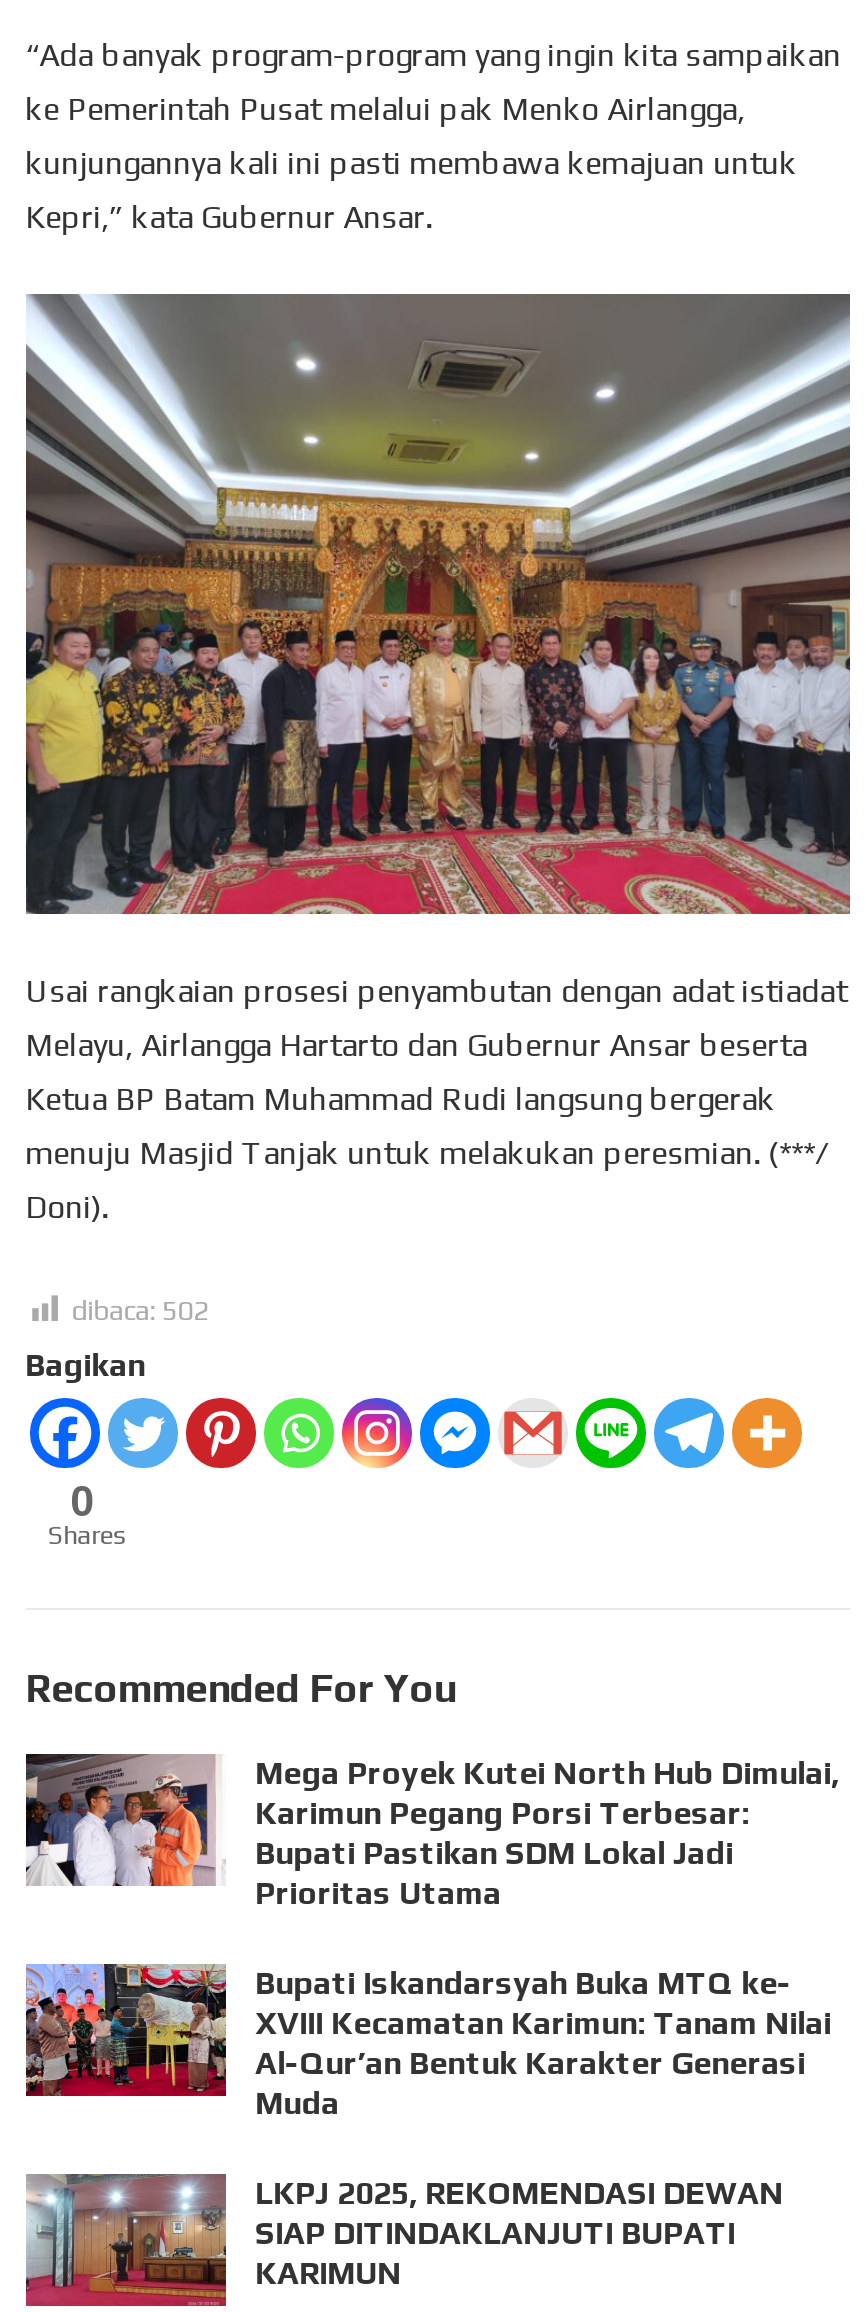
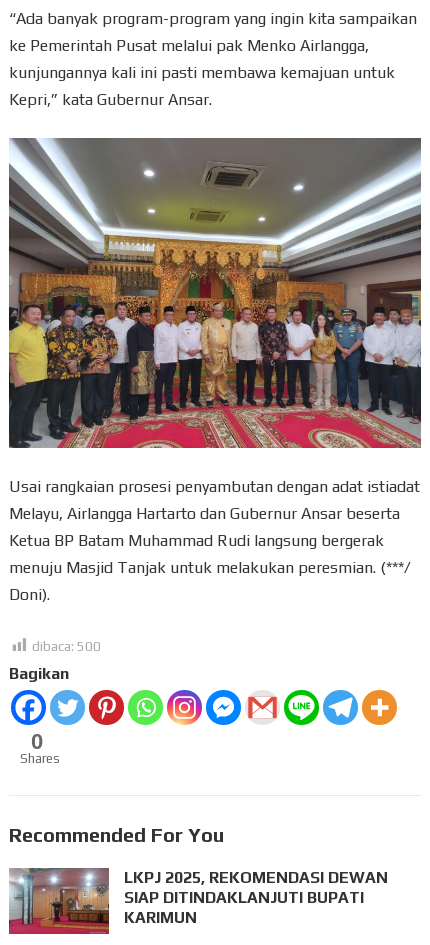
- dibaca: 502
+ dibaca: 500

- [image]
- Mega Proyek Kutei North Hub Dimulai,
- Karimun Pegang Porsi Terbesar:
- Bupati Pastikan SDM Lokal Jadi
- Prioritas Utama
- Bupati Iskandarsyah Buka MTQ ke-
- XVIII Kecamatan Karimun: Tanam Nilai
- Al-Qur’an Bentuk Karakter Generasi
- Muda

- [image]
